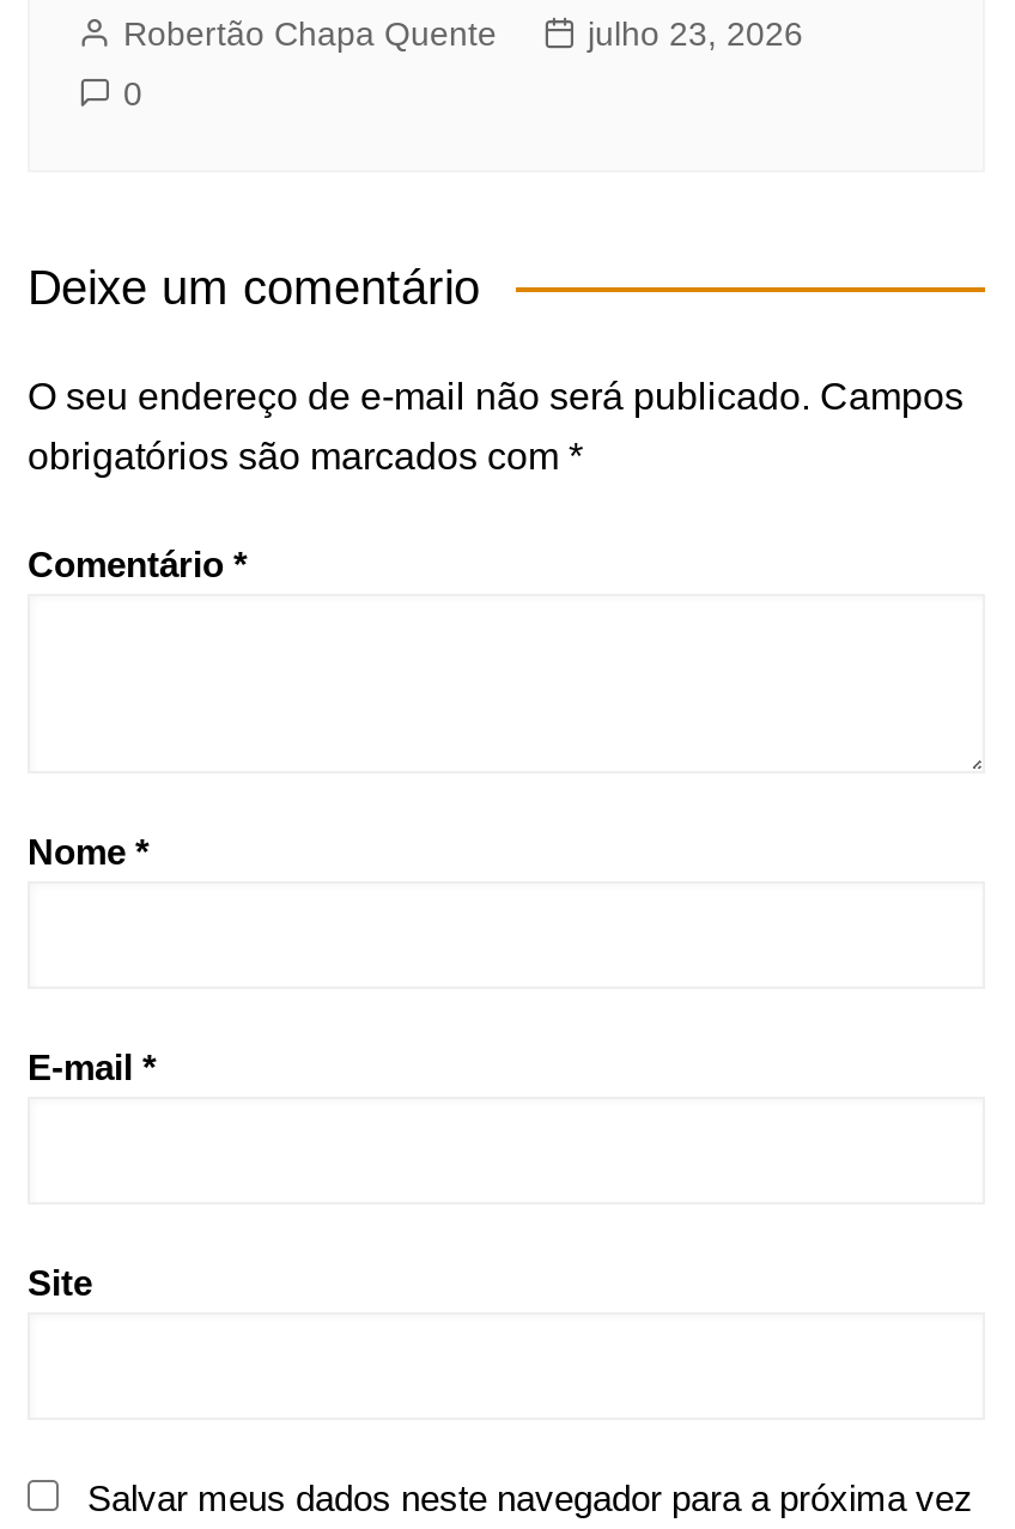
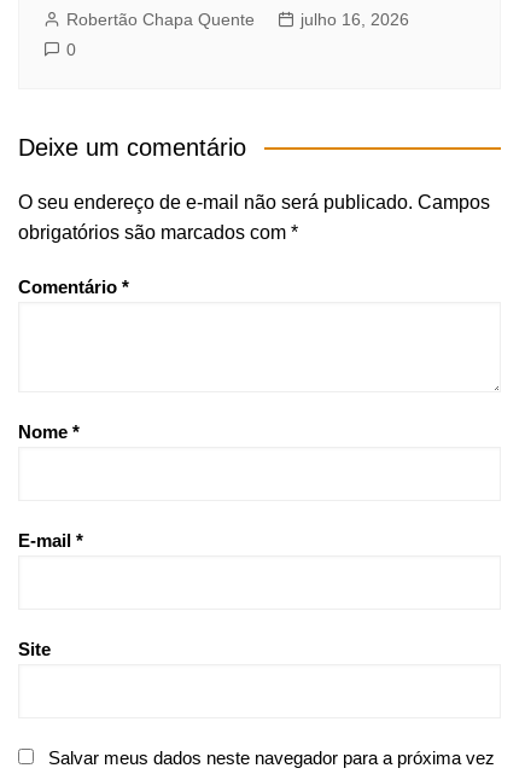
- julho 23, 2026
+ julho 16, 2026
